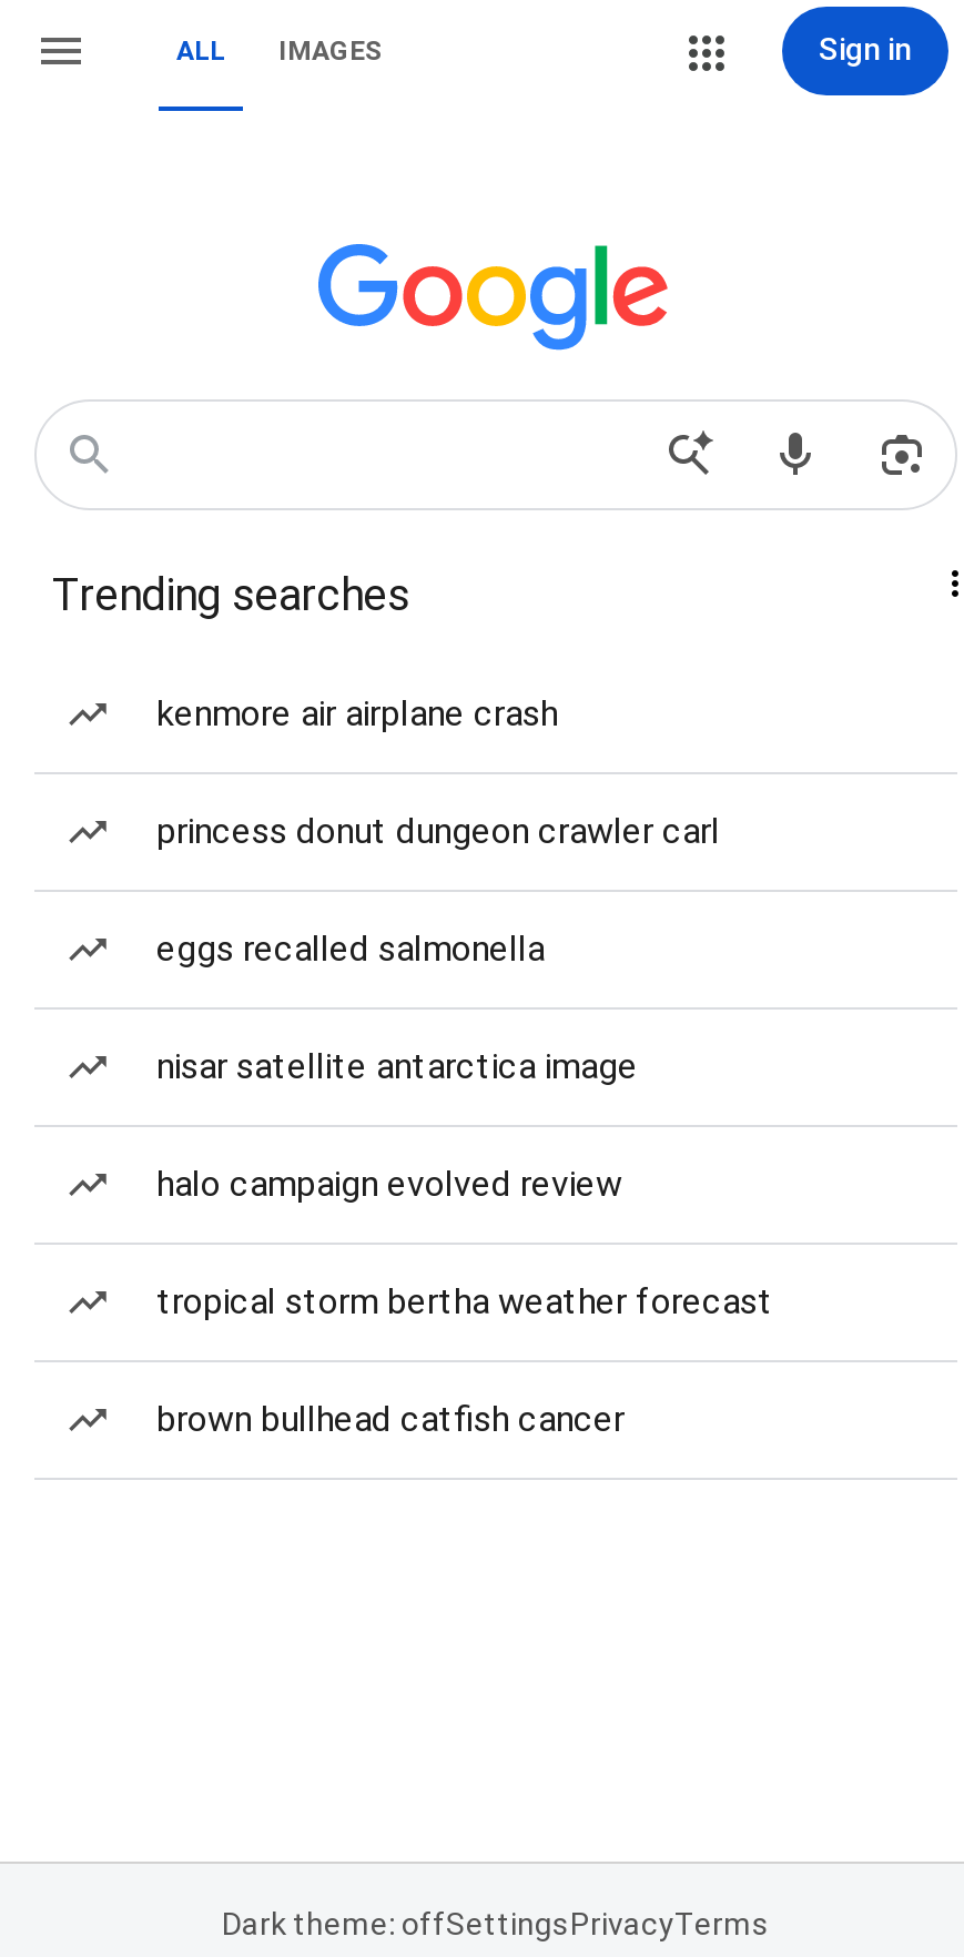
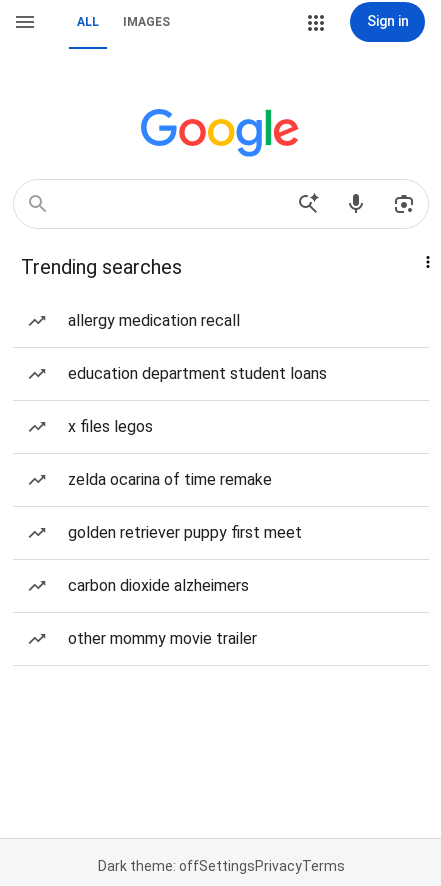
- kenmore air airplane crash
+ allergy medication recall

- princess donut dungeon crawler carl
+ education department student loans

- eggs recalled salmonella
+ x files legos

- nisar satellite antarctica image
+ zelda ocarina of time remake

- halo campaign evolved review
+ golden retriever puppy first meet

- tropical storm bertha weather forecast
+ carbon dioxide alzheimers

- brown bullhead catfish cancer
+ other mommy movie trailer
